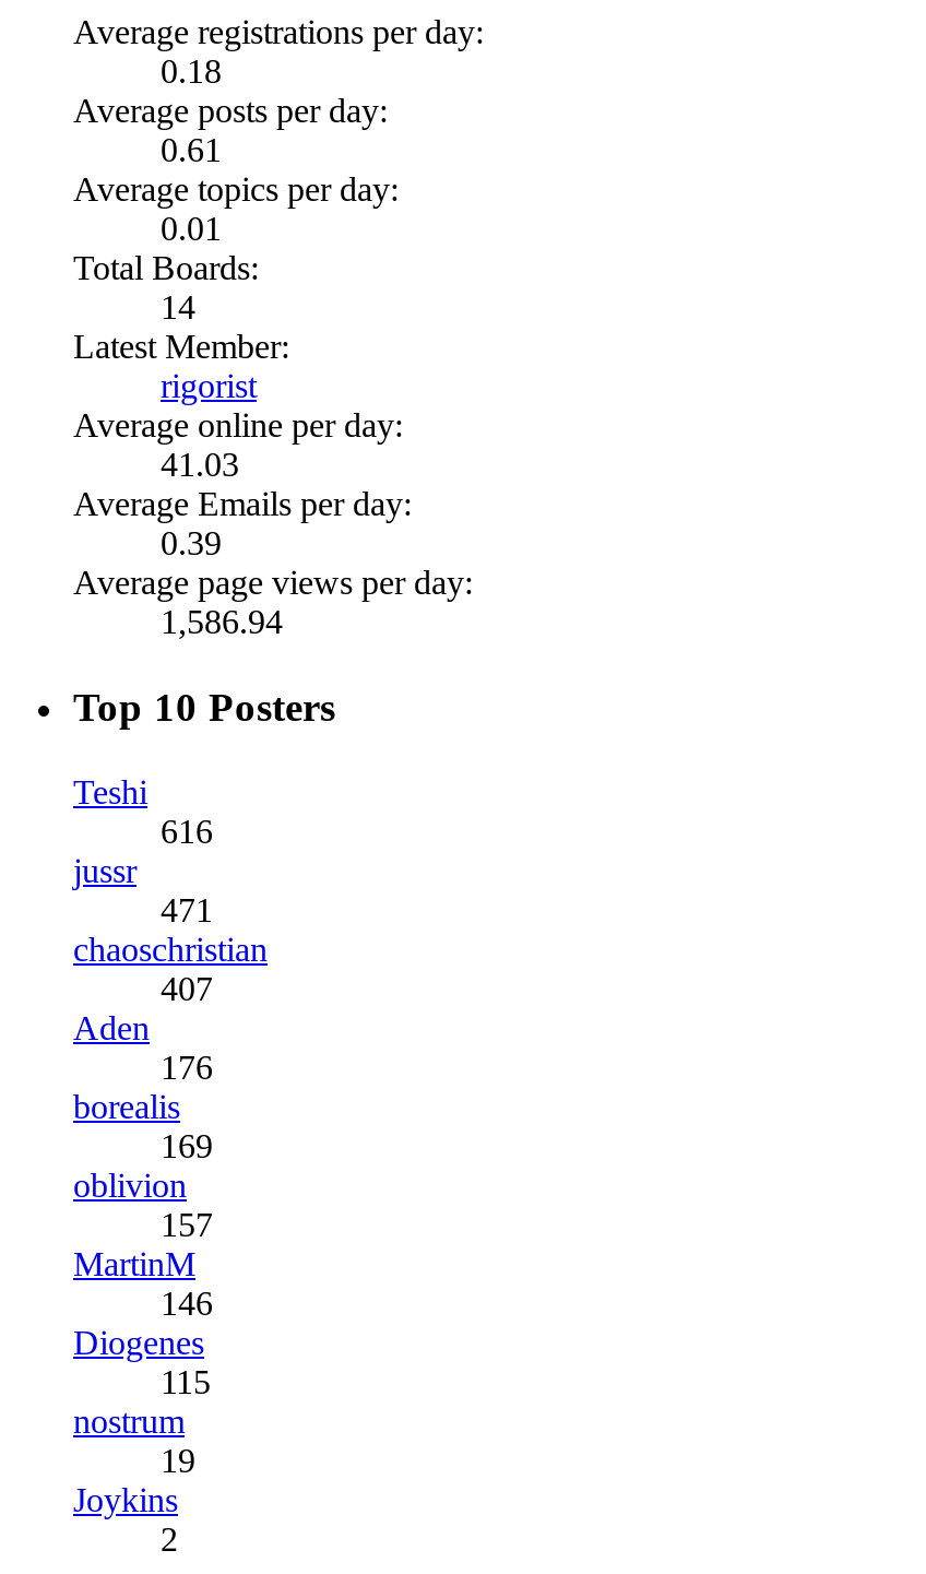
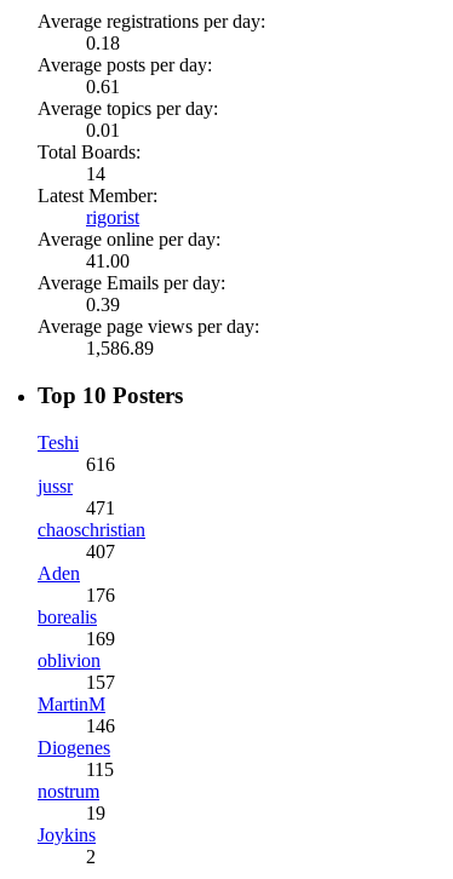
- 41.03
+ 41.00

- 1,586.94
+ 1,586.89
